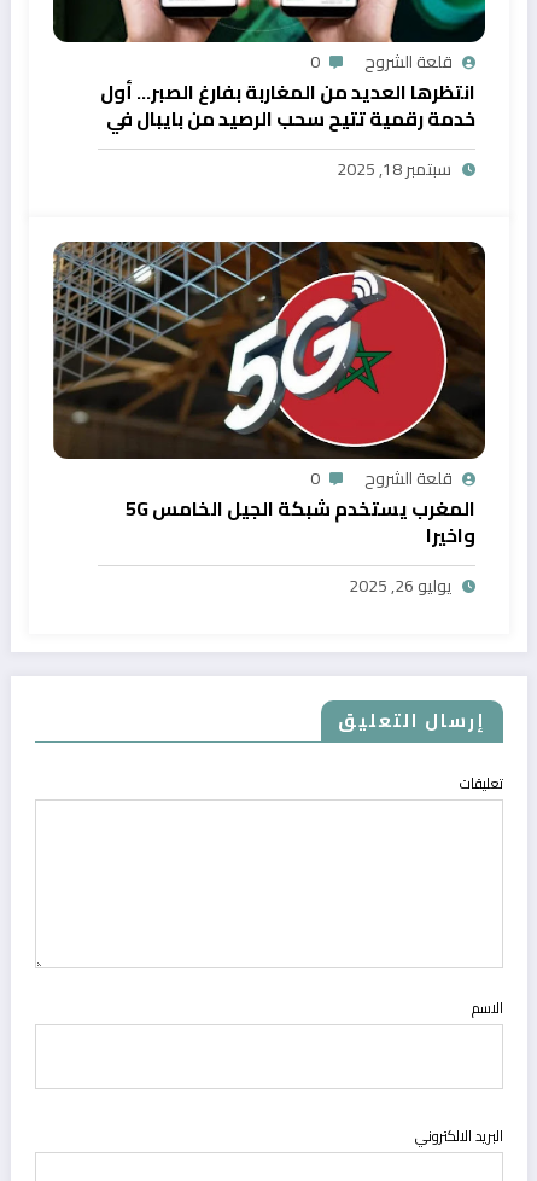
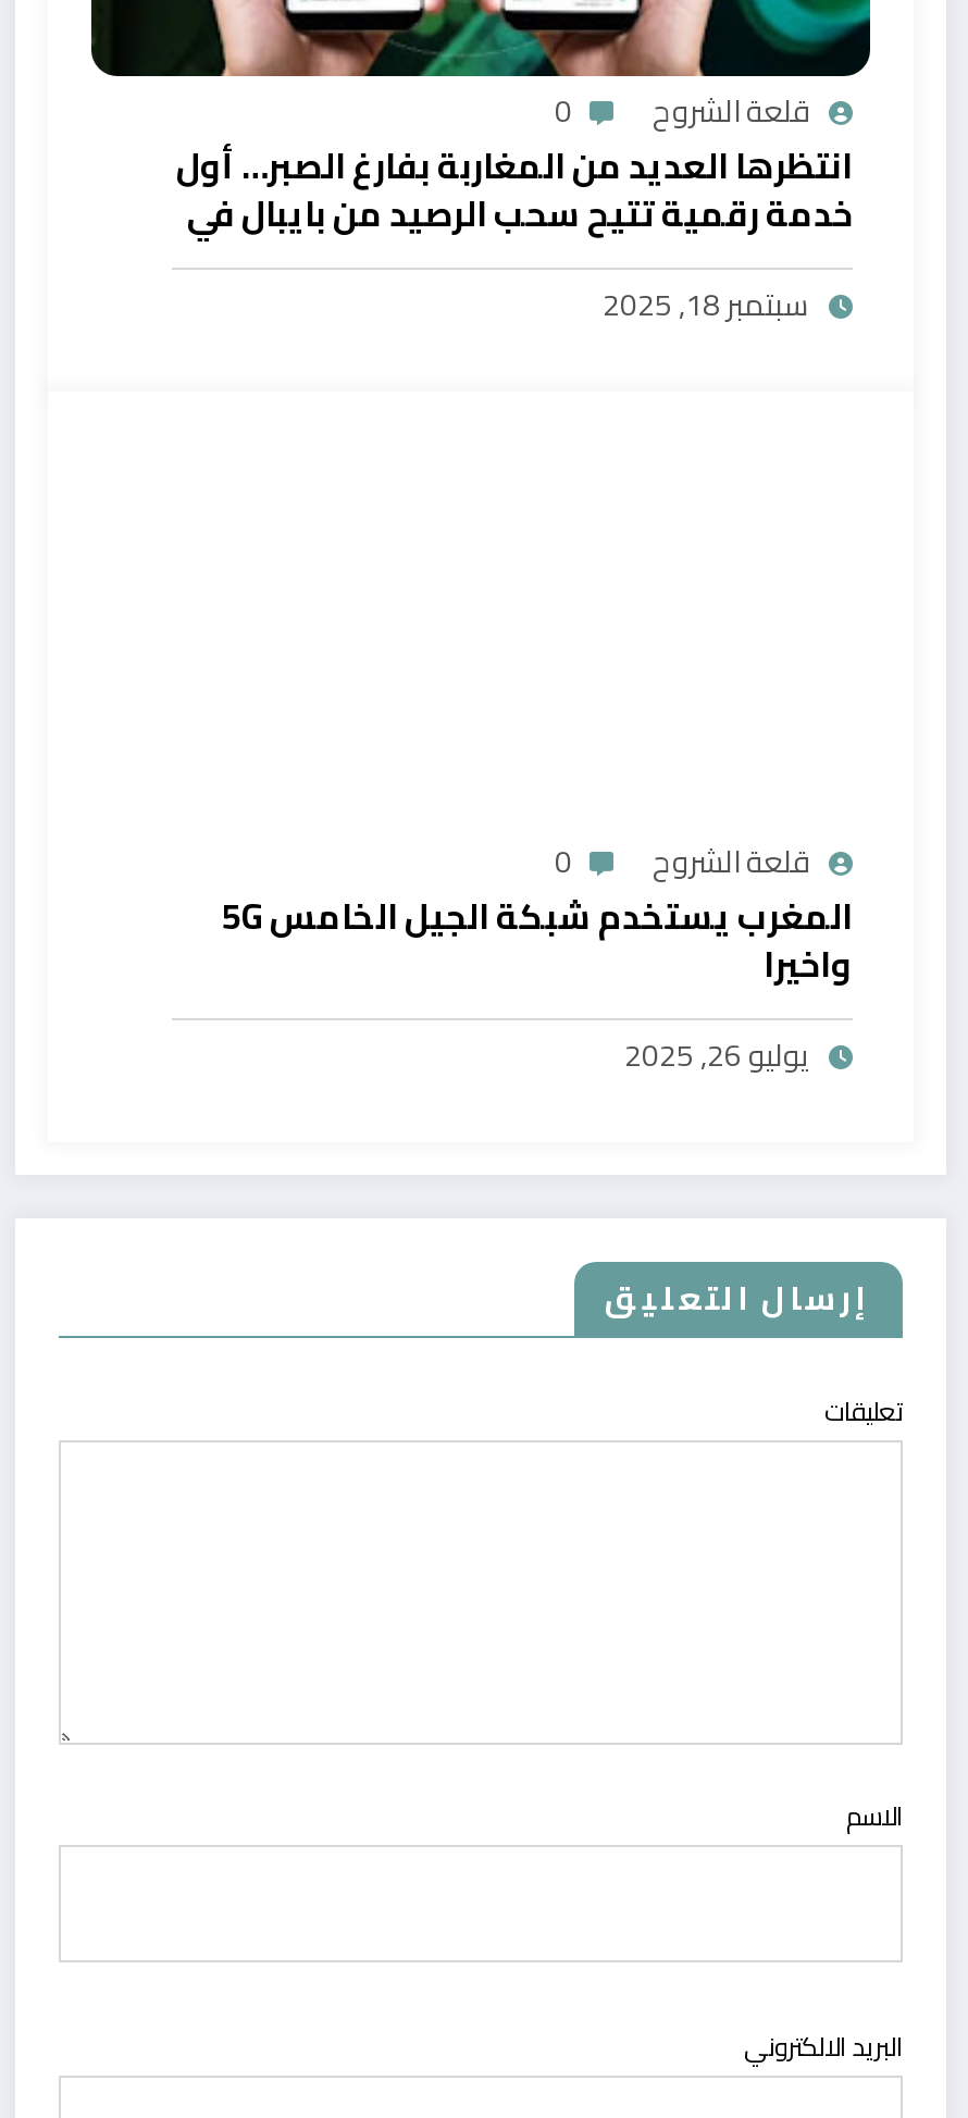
- [image]
